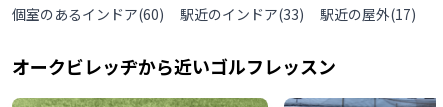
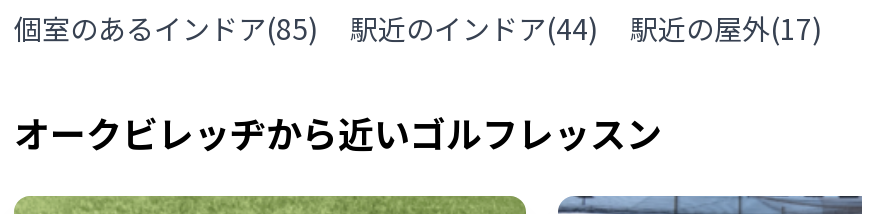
- 個室のあるインドア(60)
+ 個室のあるインドア(85)

- 駅近のインドア(33)
+ 駅近のインドア(44)
